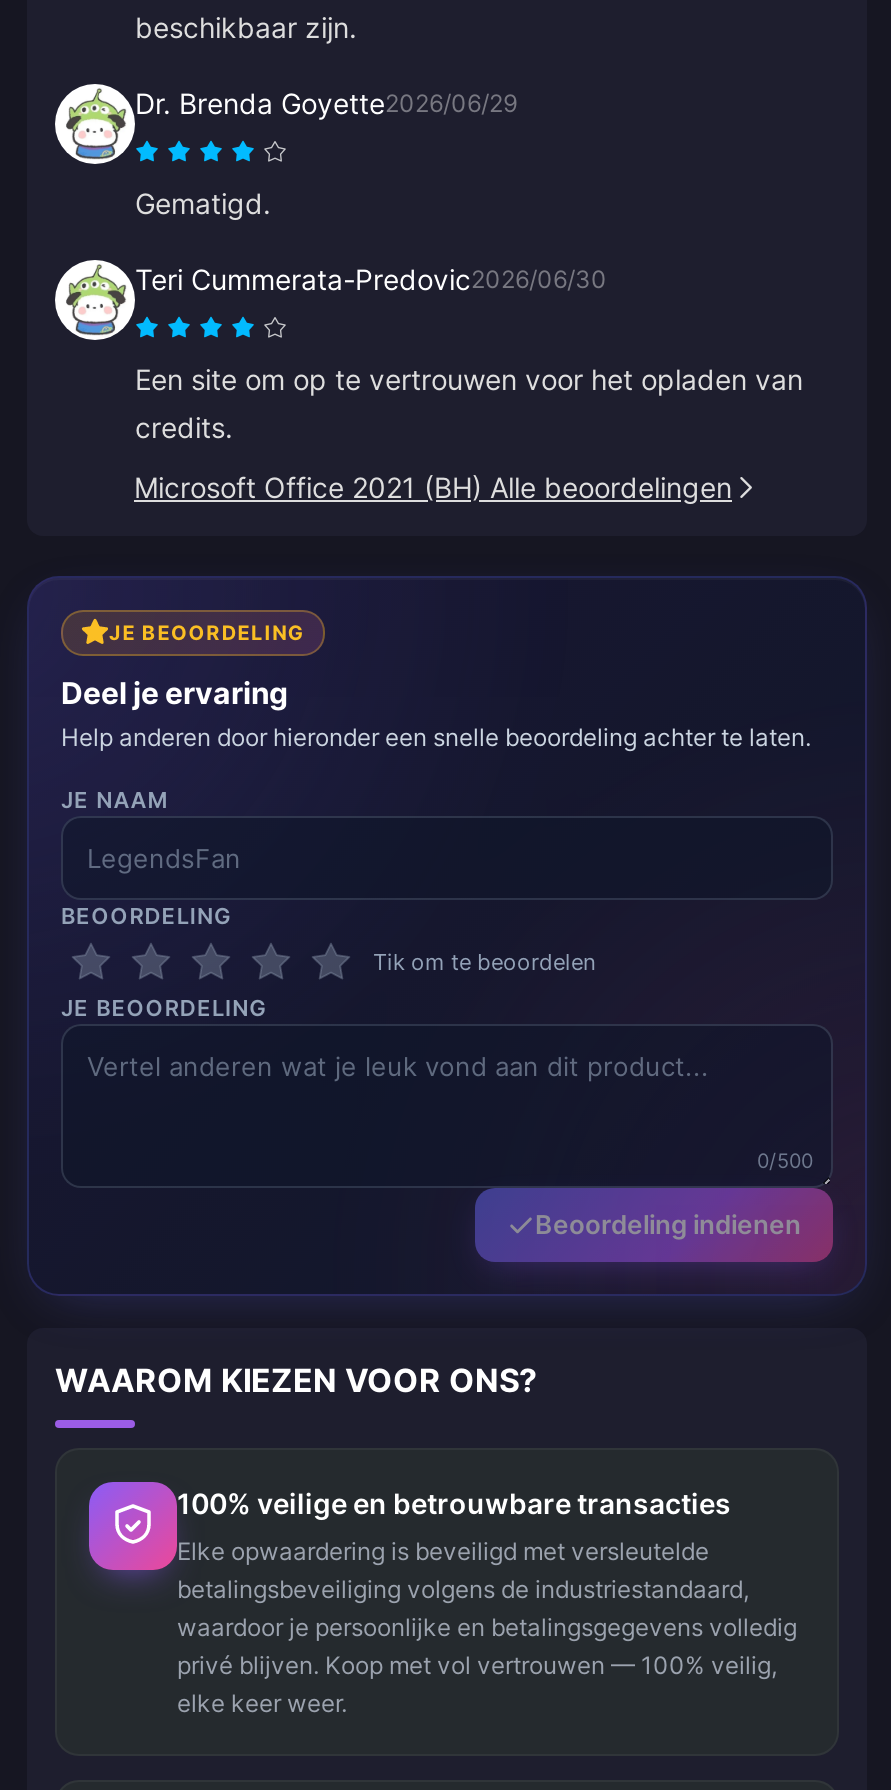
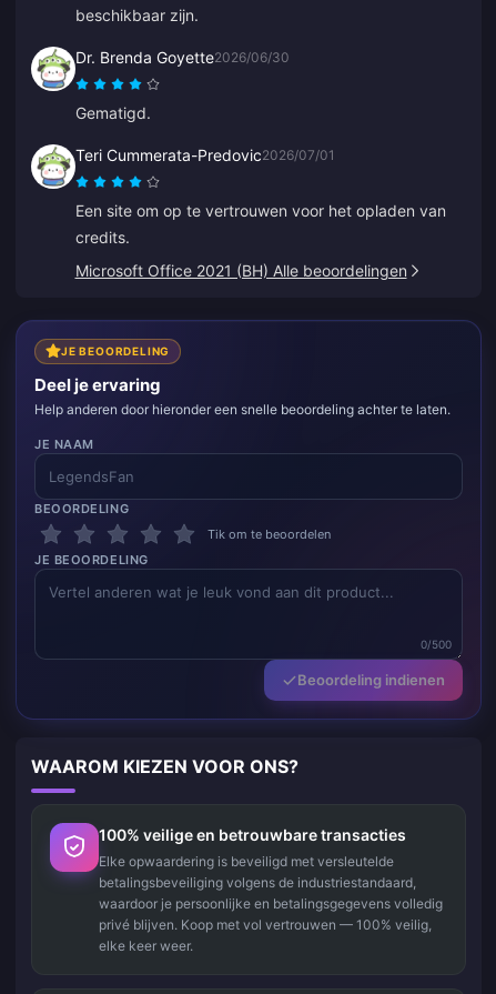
- Dr. Brenda Goyette2026/06/29
+ Dr. Brenda Goyette2026/06/30

- Teri Cummerata-Predovic2026/06/30
+ Teri Cummerata-Predovic2026/07/01
